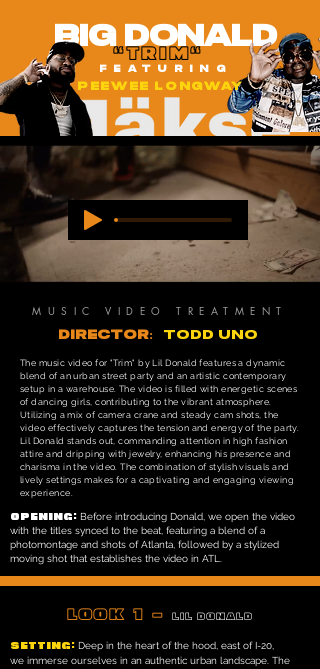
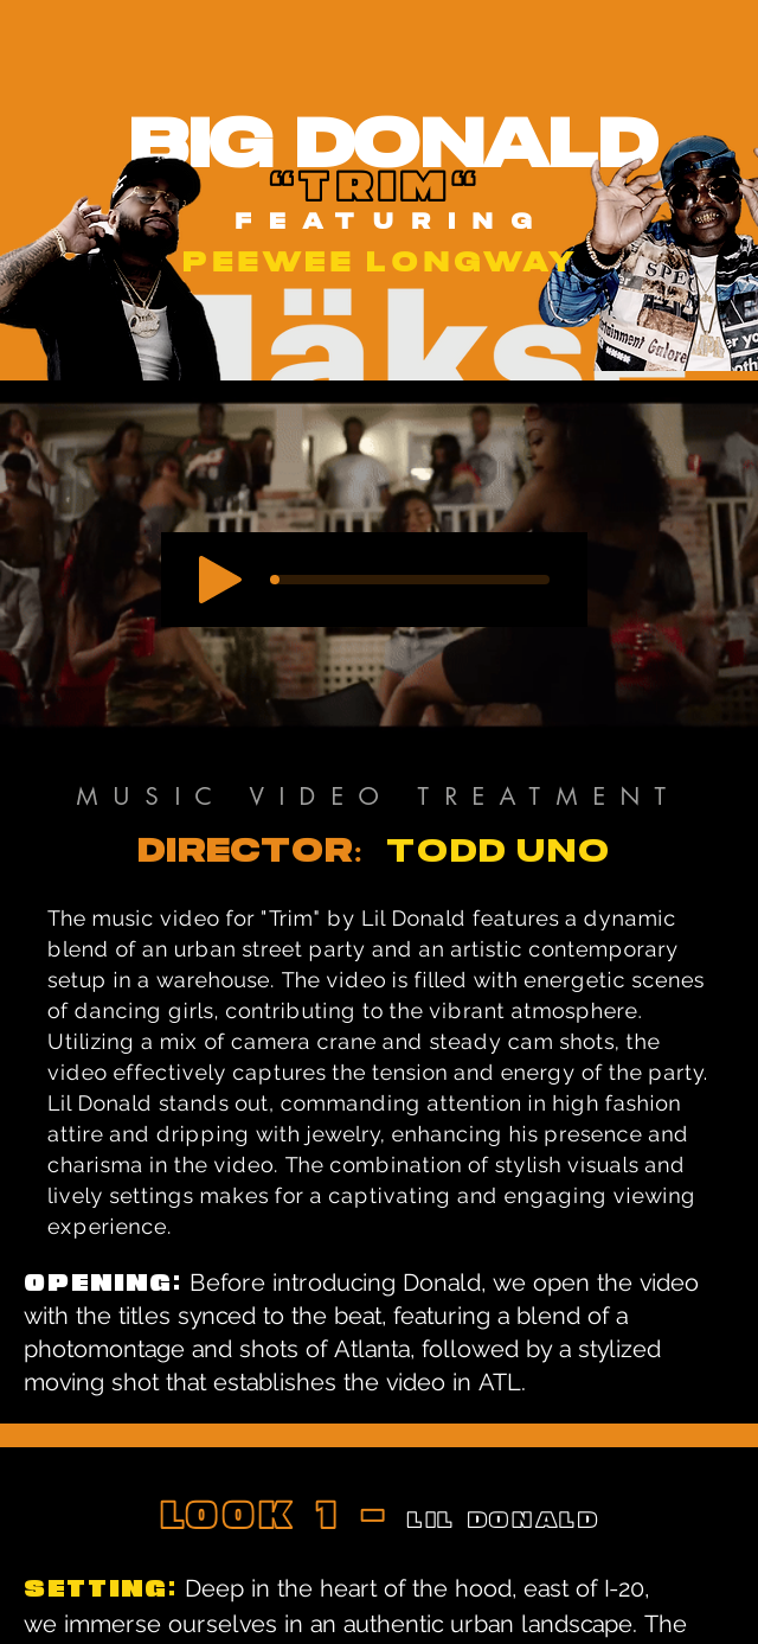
- [image]
+ [image]
